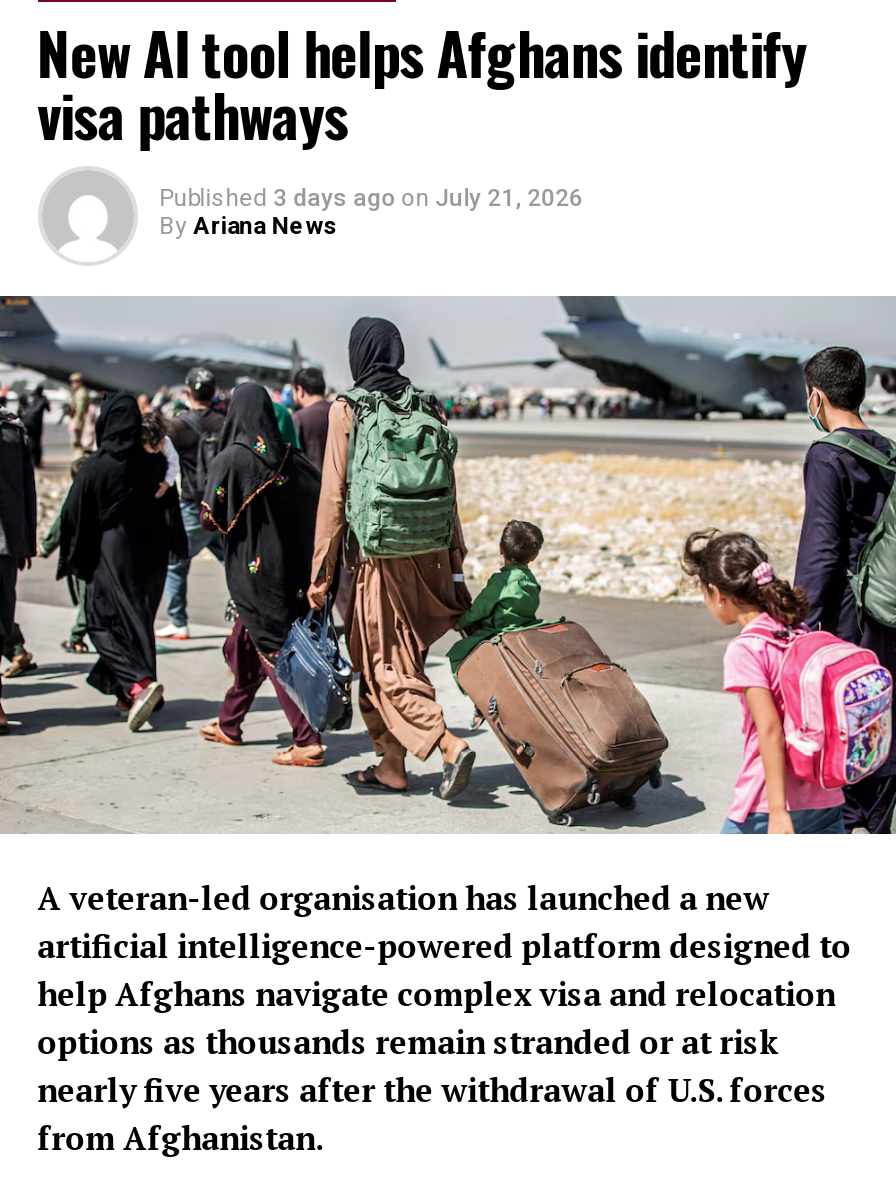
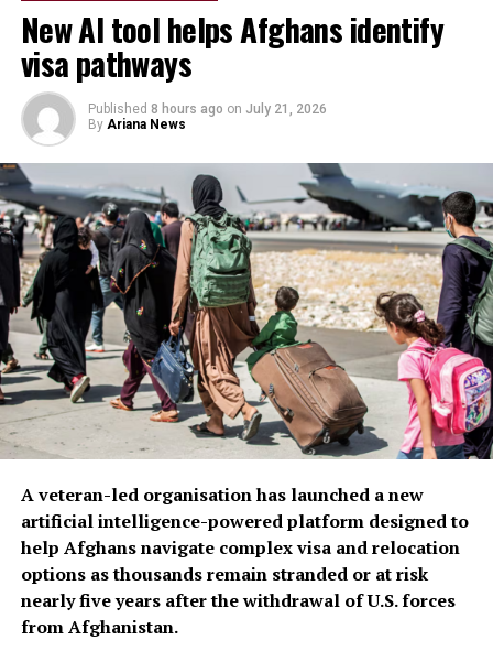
- Published 3 days ago on July 21, 2026
+ Published 8 hours ago on July 21, 2026
